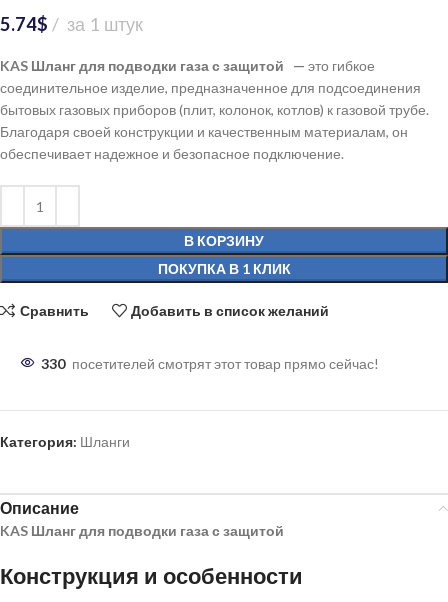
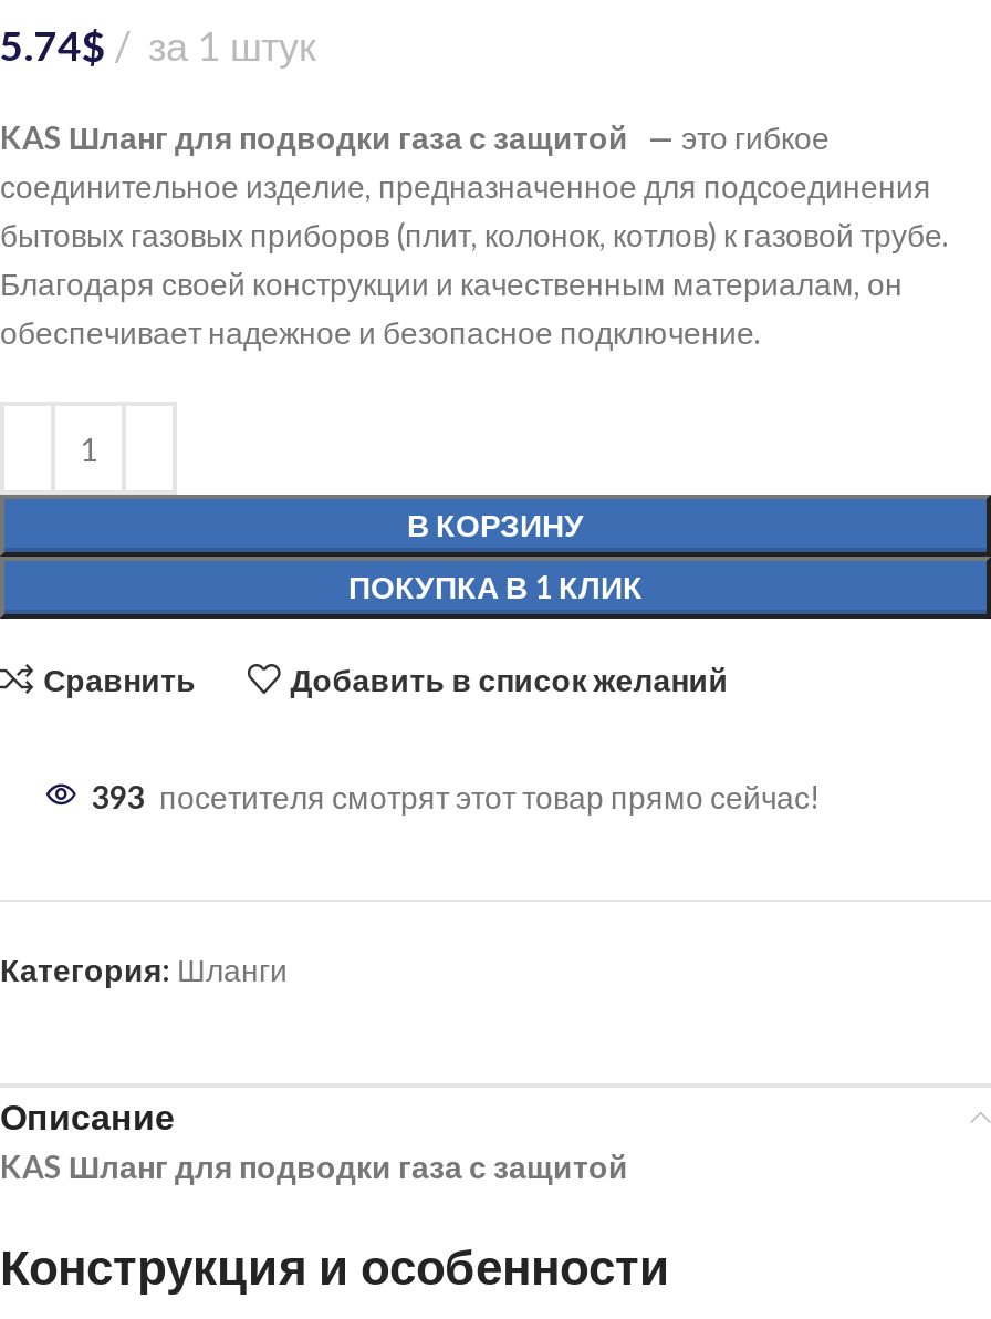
- 330 посетителей смотрят этот товар прямо сейчас!
+ 393 посетителя смотрят этот товар прямо сейчас!
